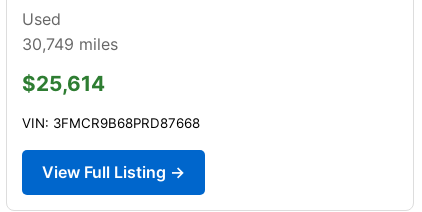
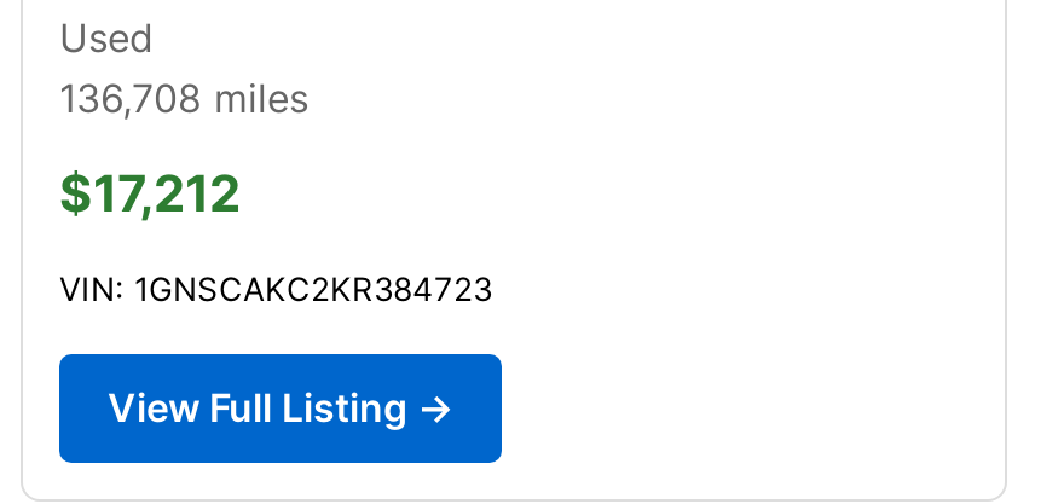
- 30,749 miles
+ 136,708 miles

- $25,614
+ $17,212

- VIN: 3FMCR9B68PRD87668
+ VIN: 1GNSCAKC2KR384723
